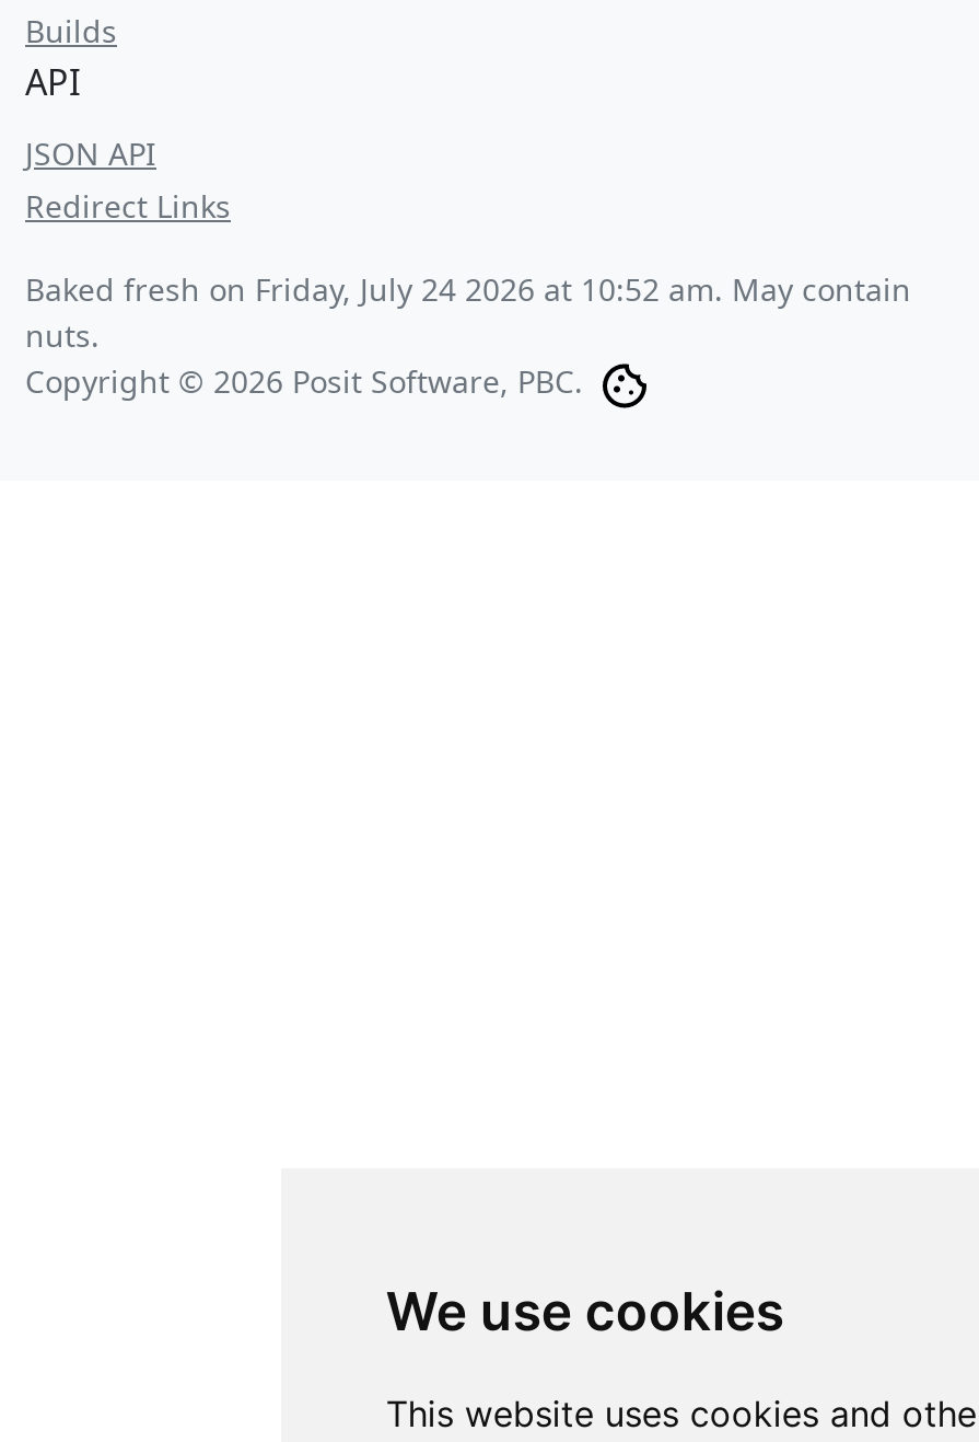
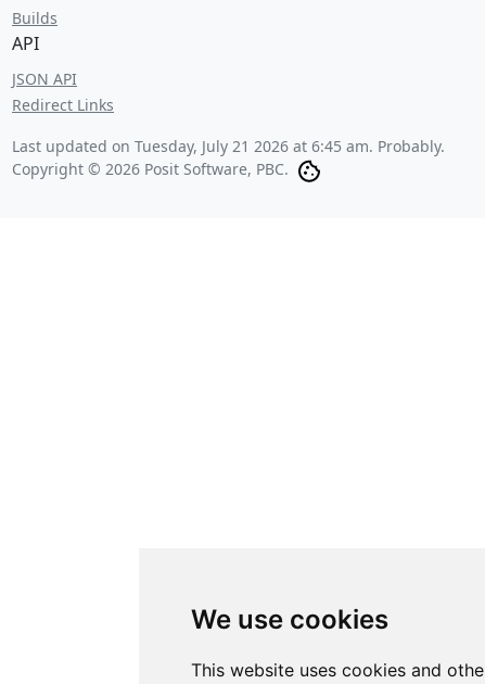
- Baked fresh on Friday, July 24 2026 at 10:52 am. May contain
- nuts.
+ Last updated on Tuesday, July 21 2026 at 6:45 am. Probably.
